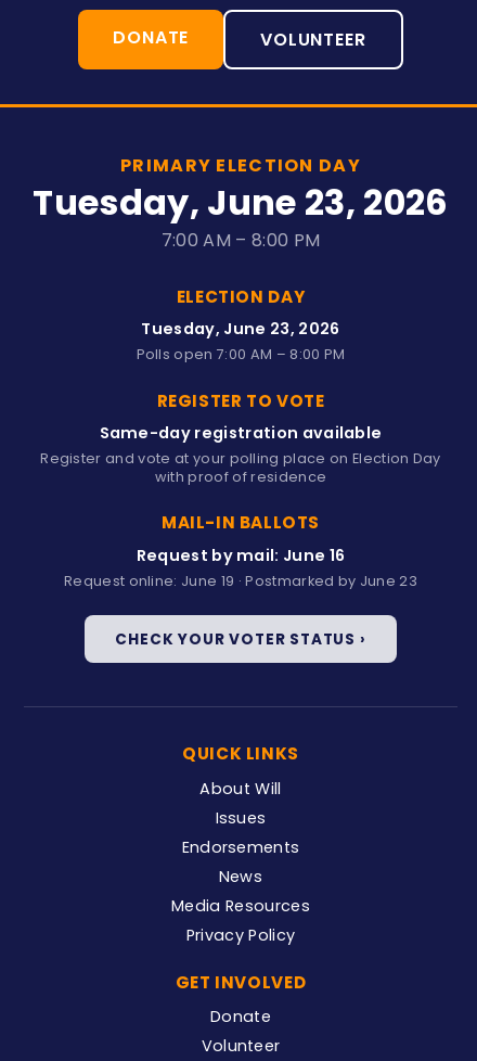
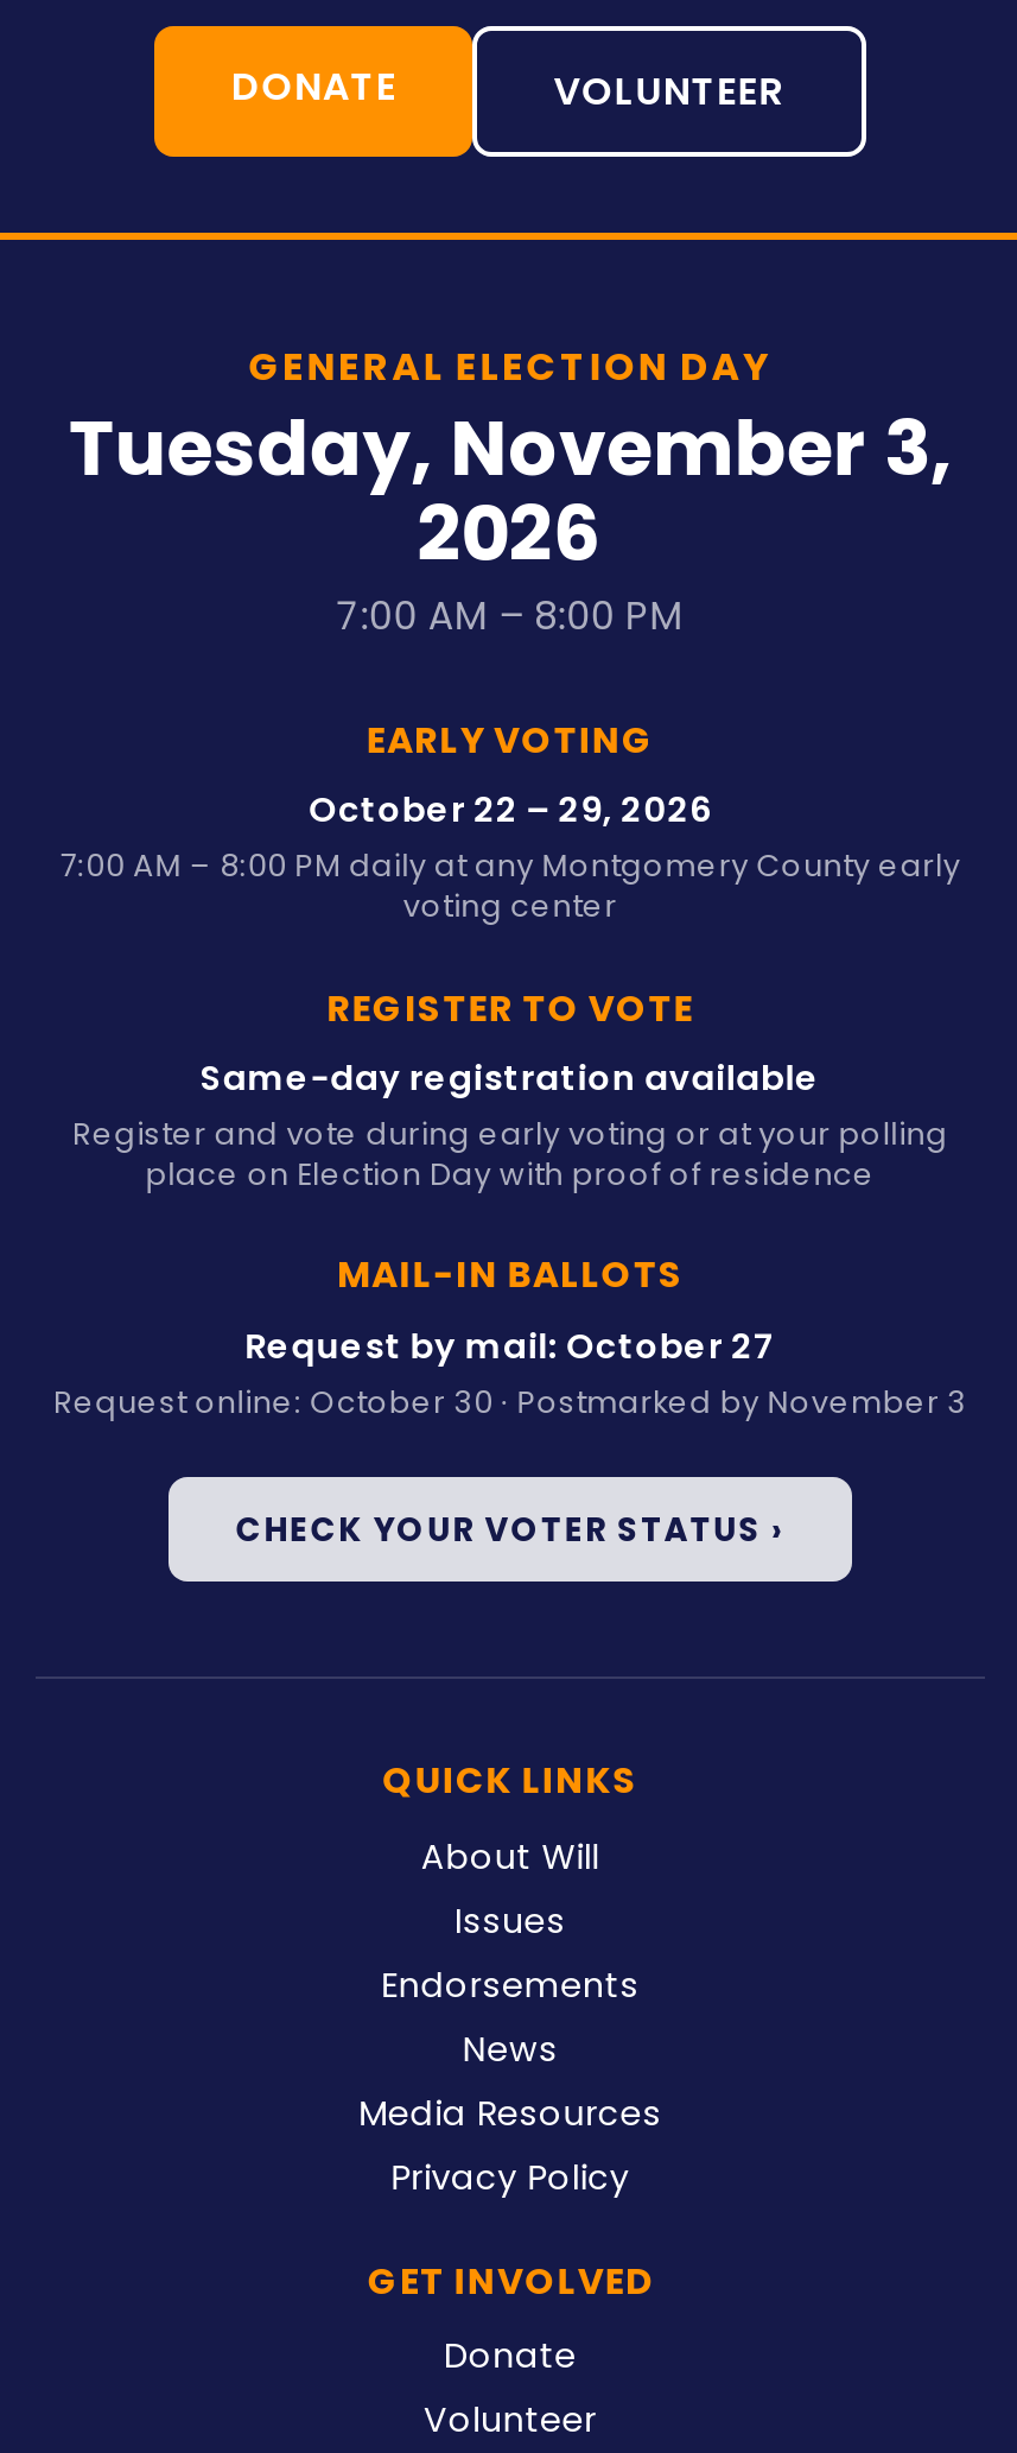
- PRIMARY ELECTION DAY
- Tuesday, June 23, 2026
+ GENERAL ELECTION DAY
+ Tuesday, November 3,
+ 2026

- ELECTION DAY
- Tuesday, June 23, 2026
- Polls open 7:00 AM – 8:00 PM
+ EARLY VOTING
+ October 22 – 29, 2026
+ 7:00 AM – 8:00 PM daily at any Montgomery County early
+ voting center

- Register and vote at your polling place on Election Day
- with proof of residence
+ Register and vote during early voting or at your polling
+ place on Election Day with proof of residence

- Request by mail: June 16
+ Request by mail: October 27

- Request online: June 19 · Postmarked by June 23
+ Request online: October 30 · Postmarked by November 3
